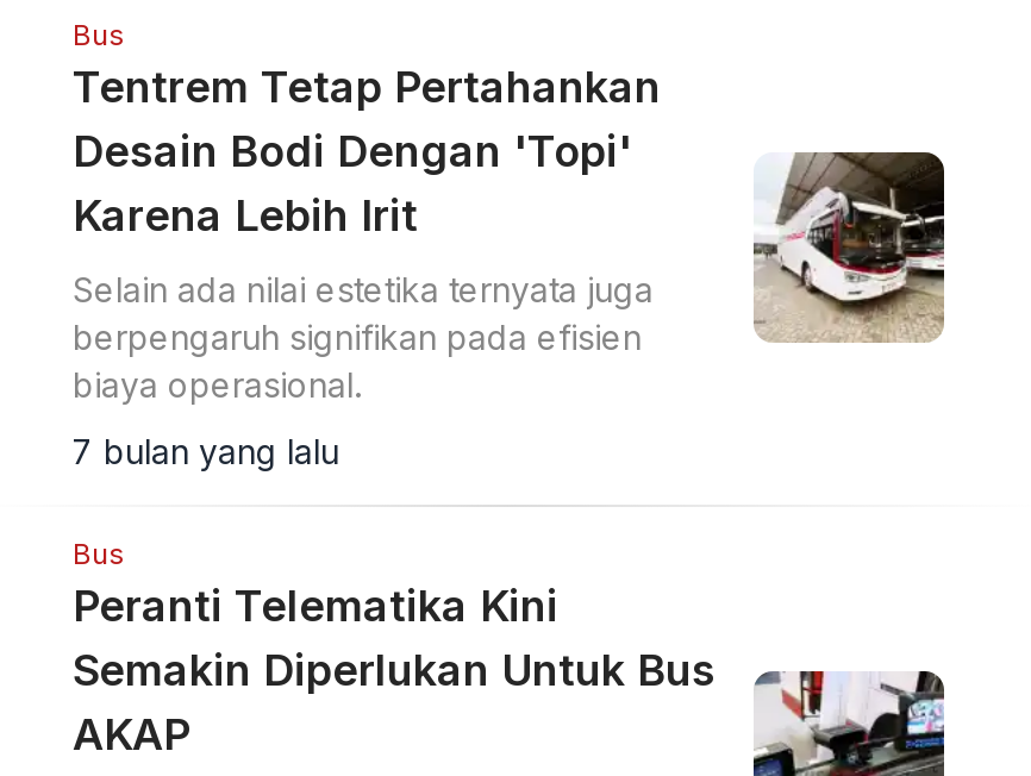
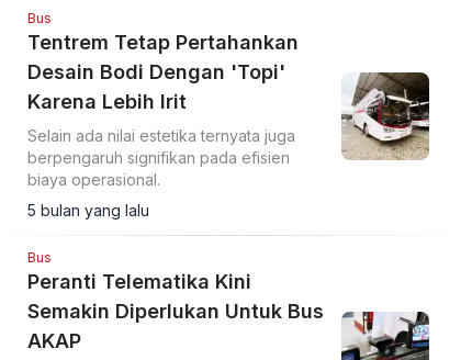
- 7 bulan yang lalu
+ 5 bulan yang lalu
